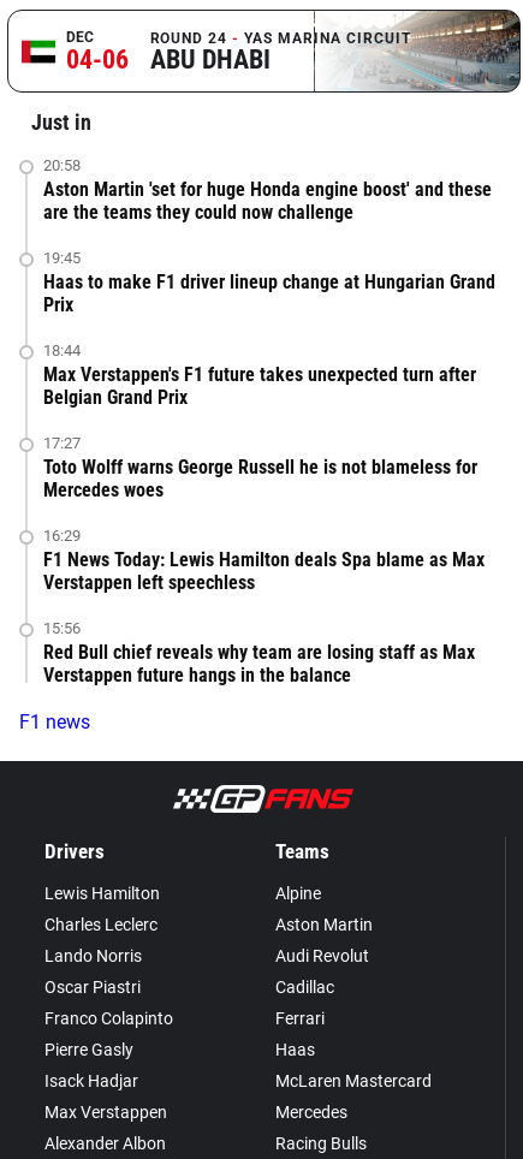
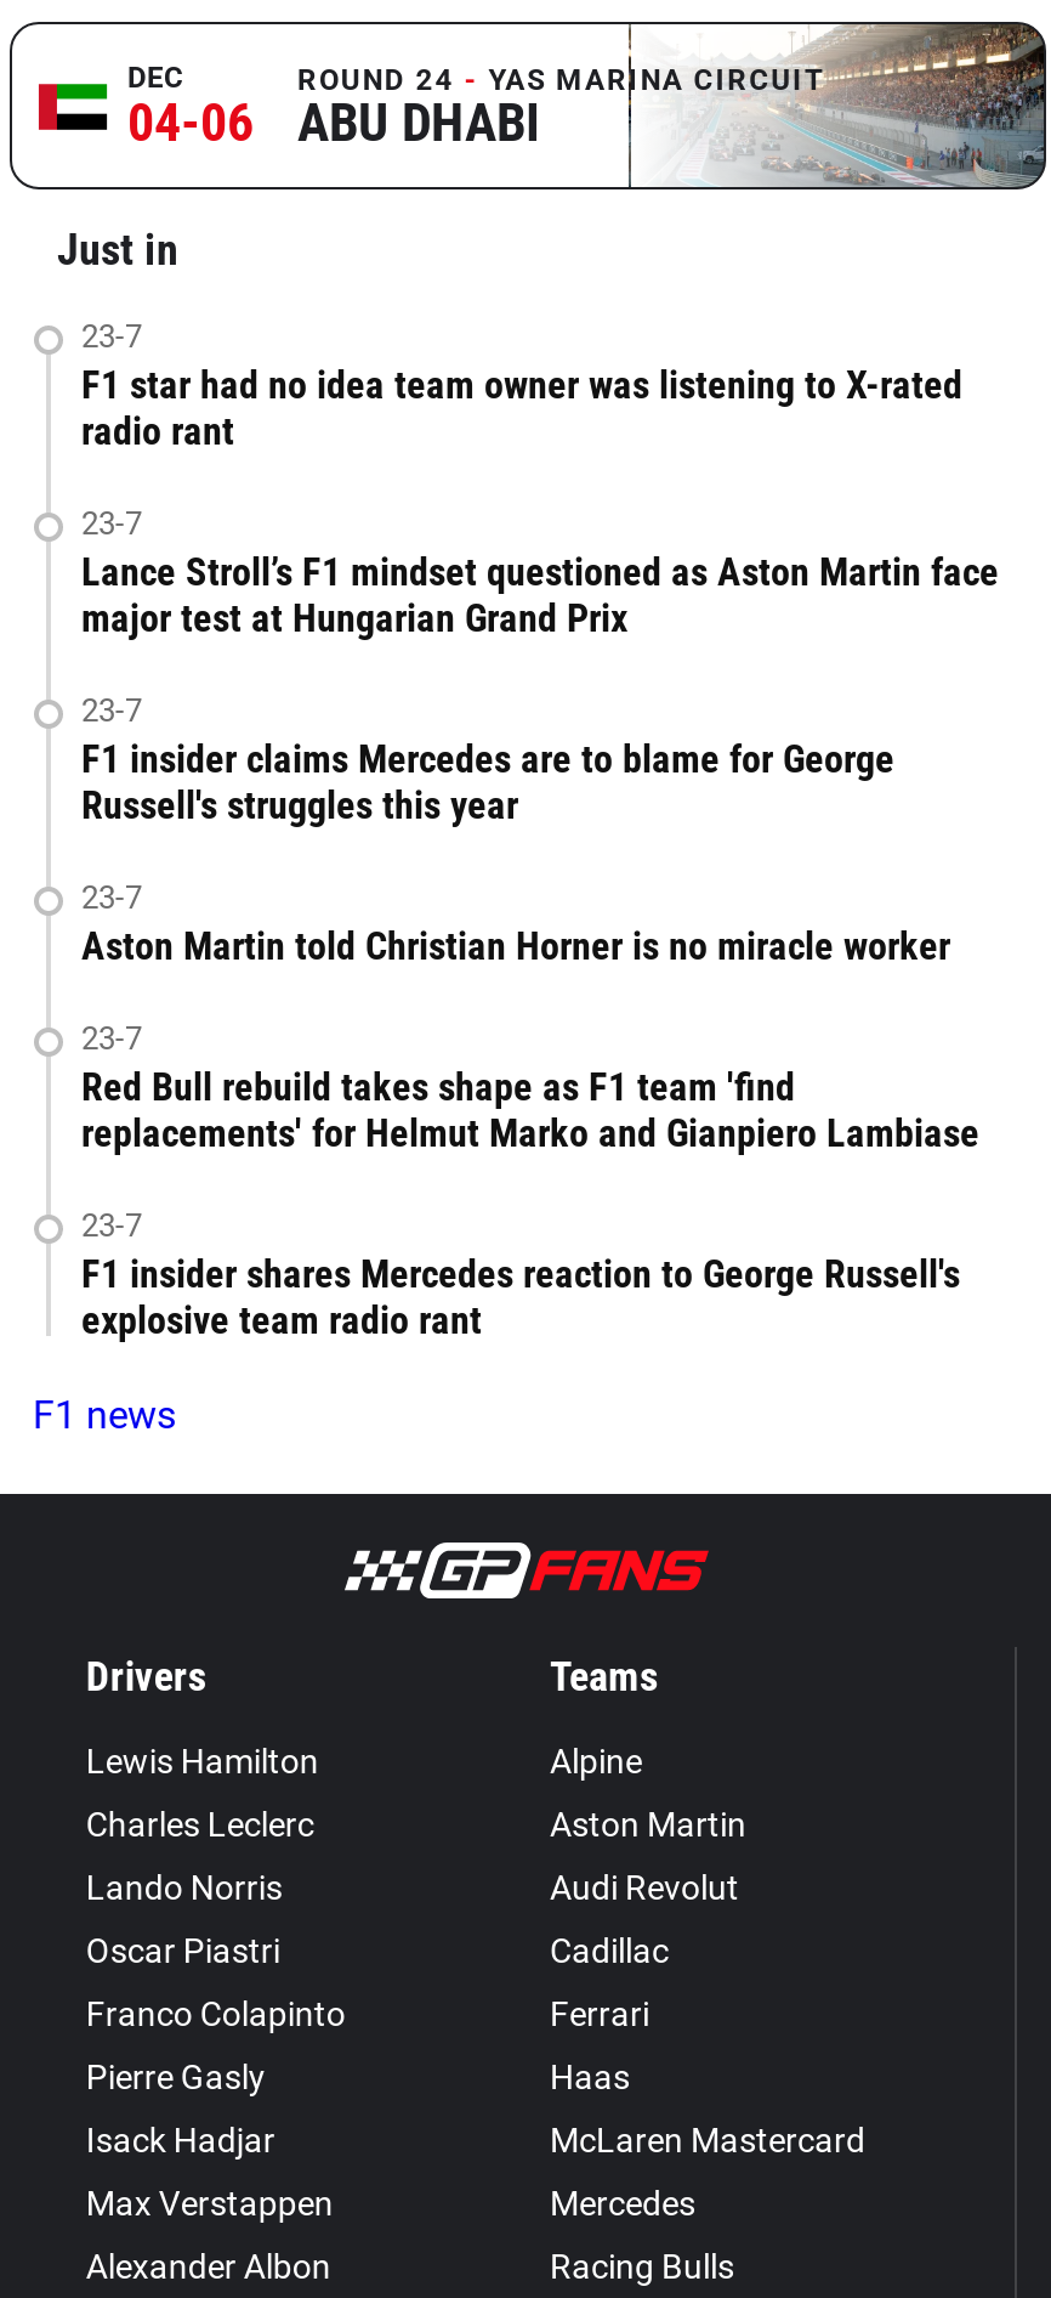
- 20:58
- Aston Martin 'set for huge Honda engine boost' and these
- are the teams they could now challenge
+ 23-7
+ F1 star had no idea team owner was listening to X-rated
+ radio rant

- 19:45
- Haas to make F1 driver lineup change at Hungarian Grand
- Prix
+ 23-7
+ Lance Stroll’s F1 mindset questioned as Aston Martin face
+ major test at Hungarian Grand Prix

- 18:44
- Max Verstappen's F1 future takes unexpected turn after
- Belgian Grand Prix
+ 23-7
+ F1 insider claims Mercedes are to blame for George
+ Russell's struggles this year

- 17:27
- Toto Wolff warns George Russell he is not blameless for
- Mercedes woes
+ 23-7
+ Aston Martin told Christian Horner is no miracle worker

- 16:29
- F1 News Today: Lewis Hamilton deals Spa blame as Max
- Verstappen left speechless
+ 23-7
+ Red Bull rebuild takes shape as F1 team 'find
+ replacements' for Helmut Marko and Gianpiero Lambiase

- 15:56
- Red Bull chief reveals why team are losing staff as Max
- Verstappen future hangs in the balance
+ 23-7
+ F1 insider shares Mercedes reaction to George Russell's
+ explosive team radio rant
